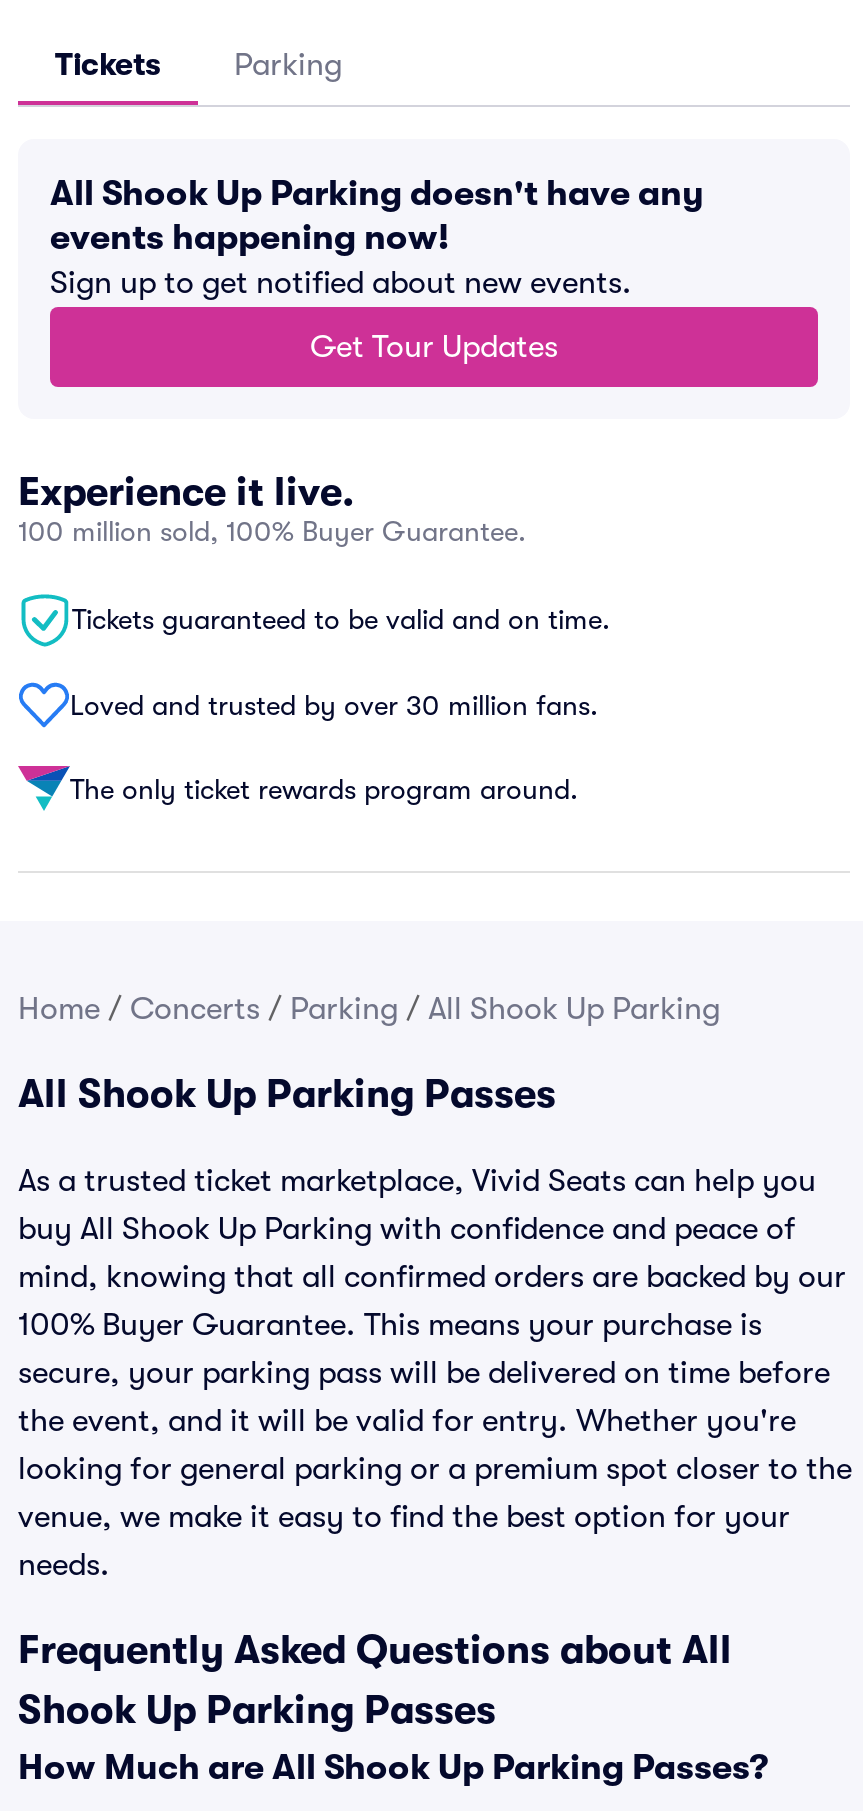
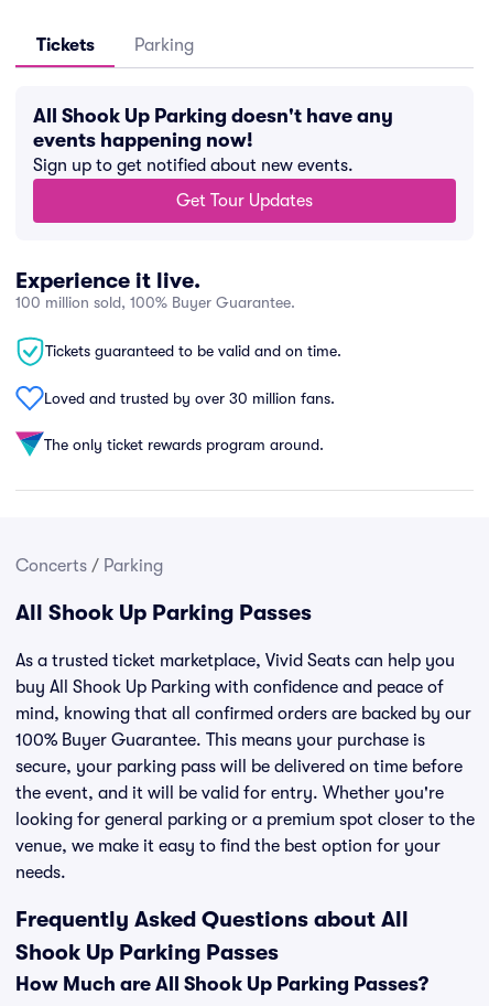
- Home / Concerts / Parking / All Shook Up Parking
+ Concerts / Parking
